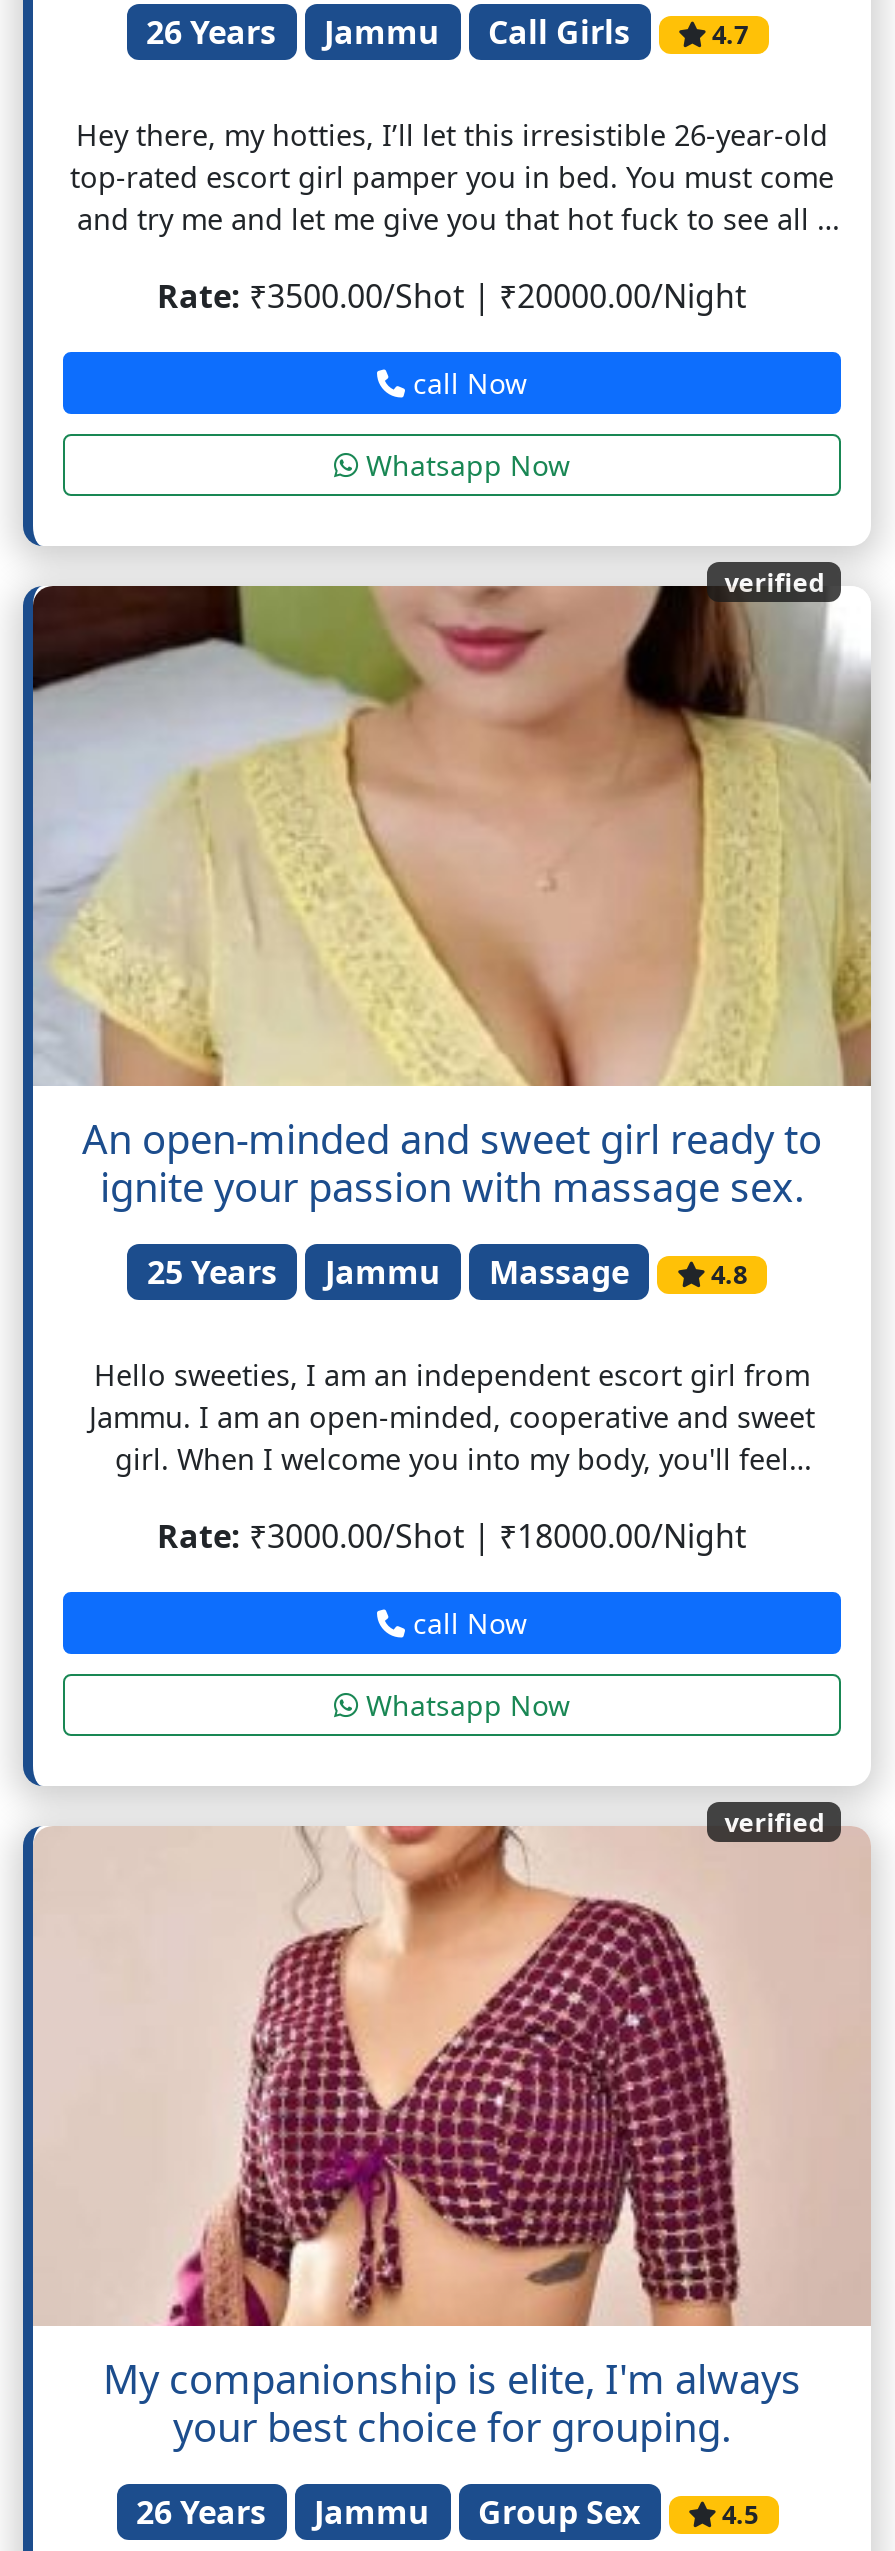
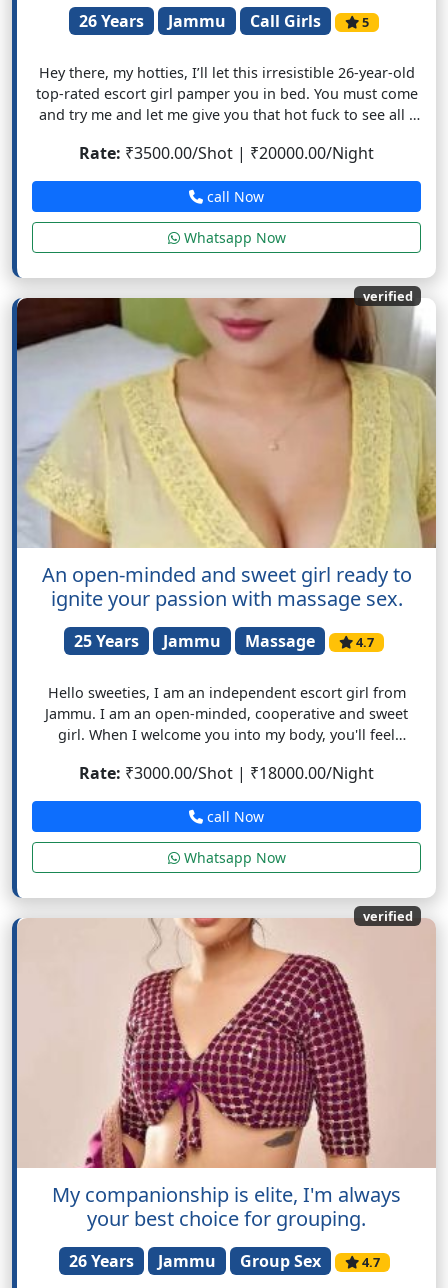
- 4.7
+ 5

- 4.8
+ 4.7

- 4.5
+ 4.7
